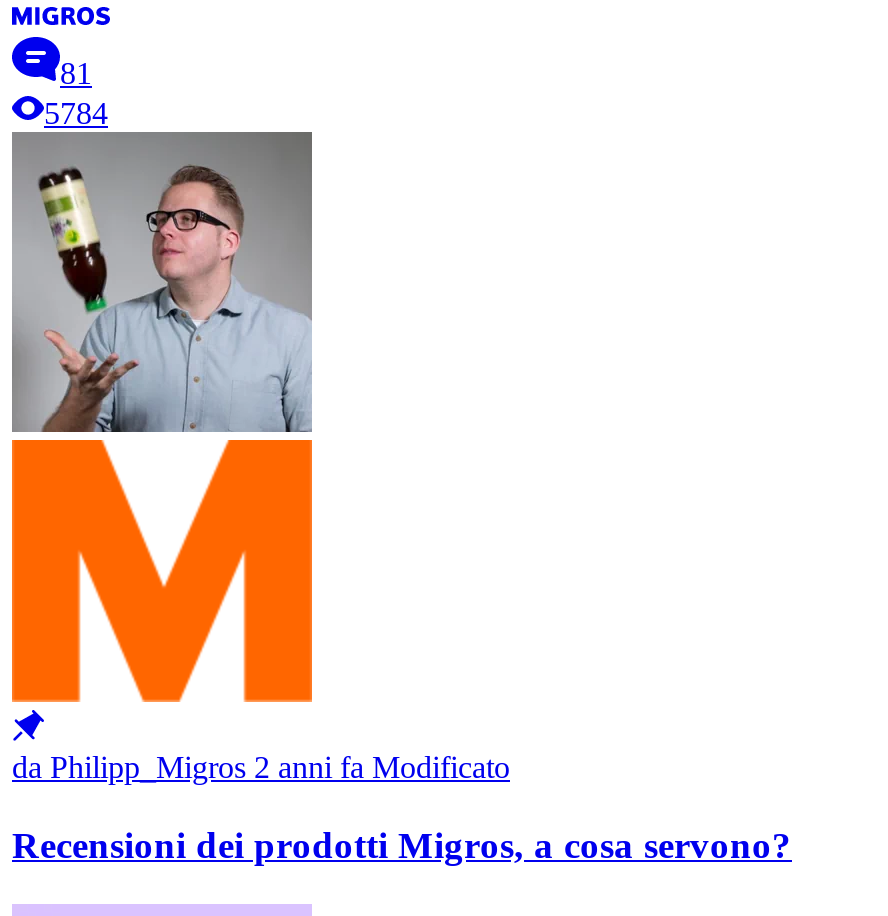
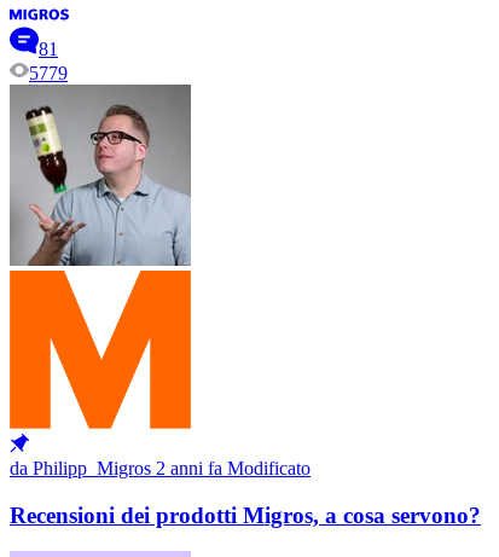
- 5784
+ 5779
